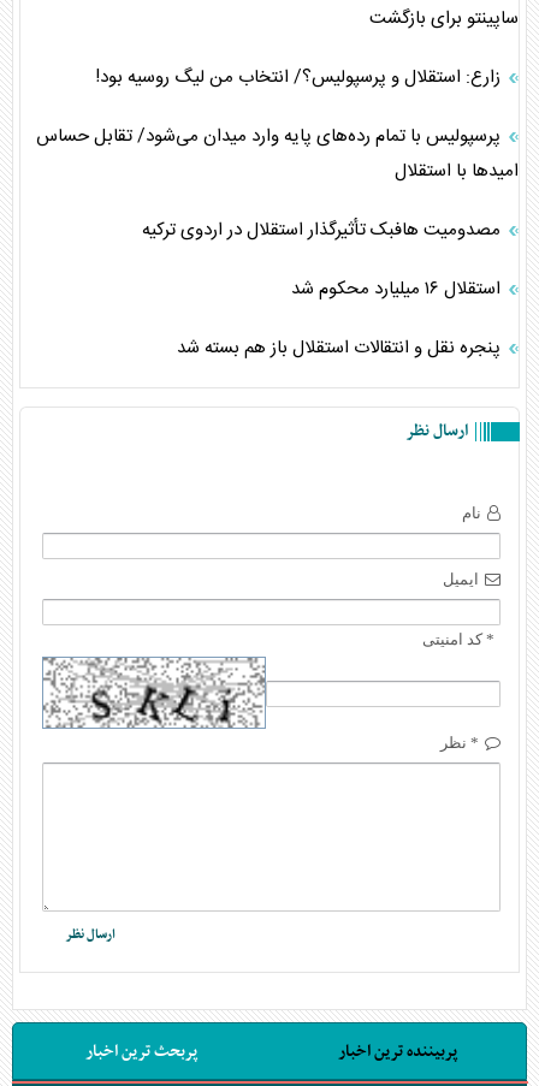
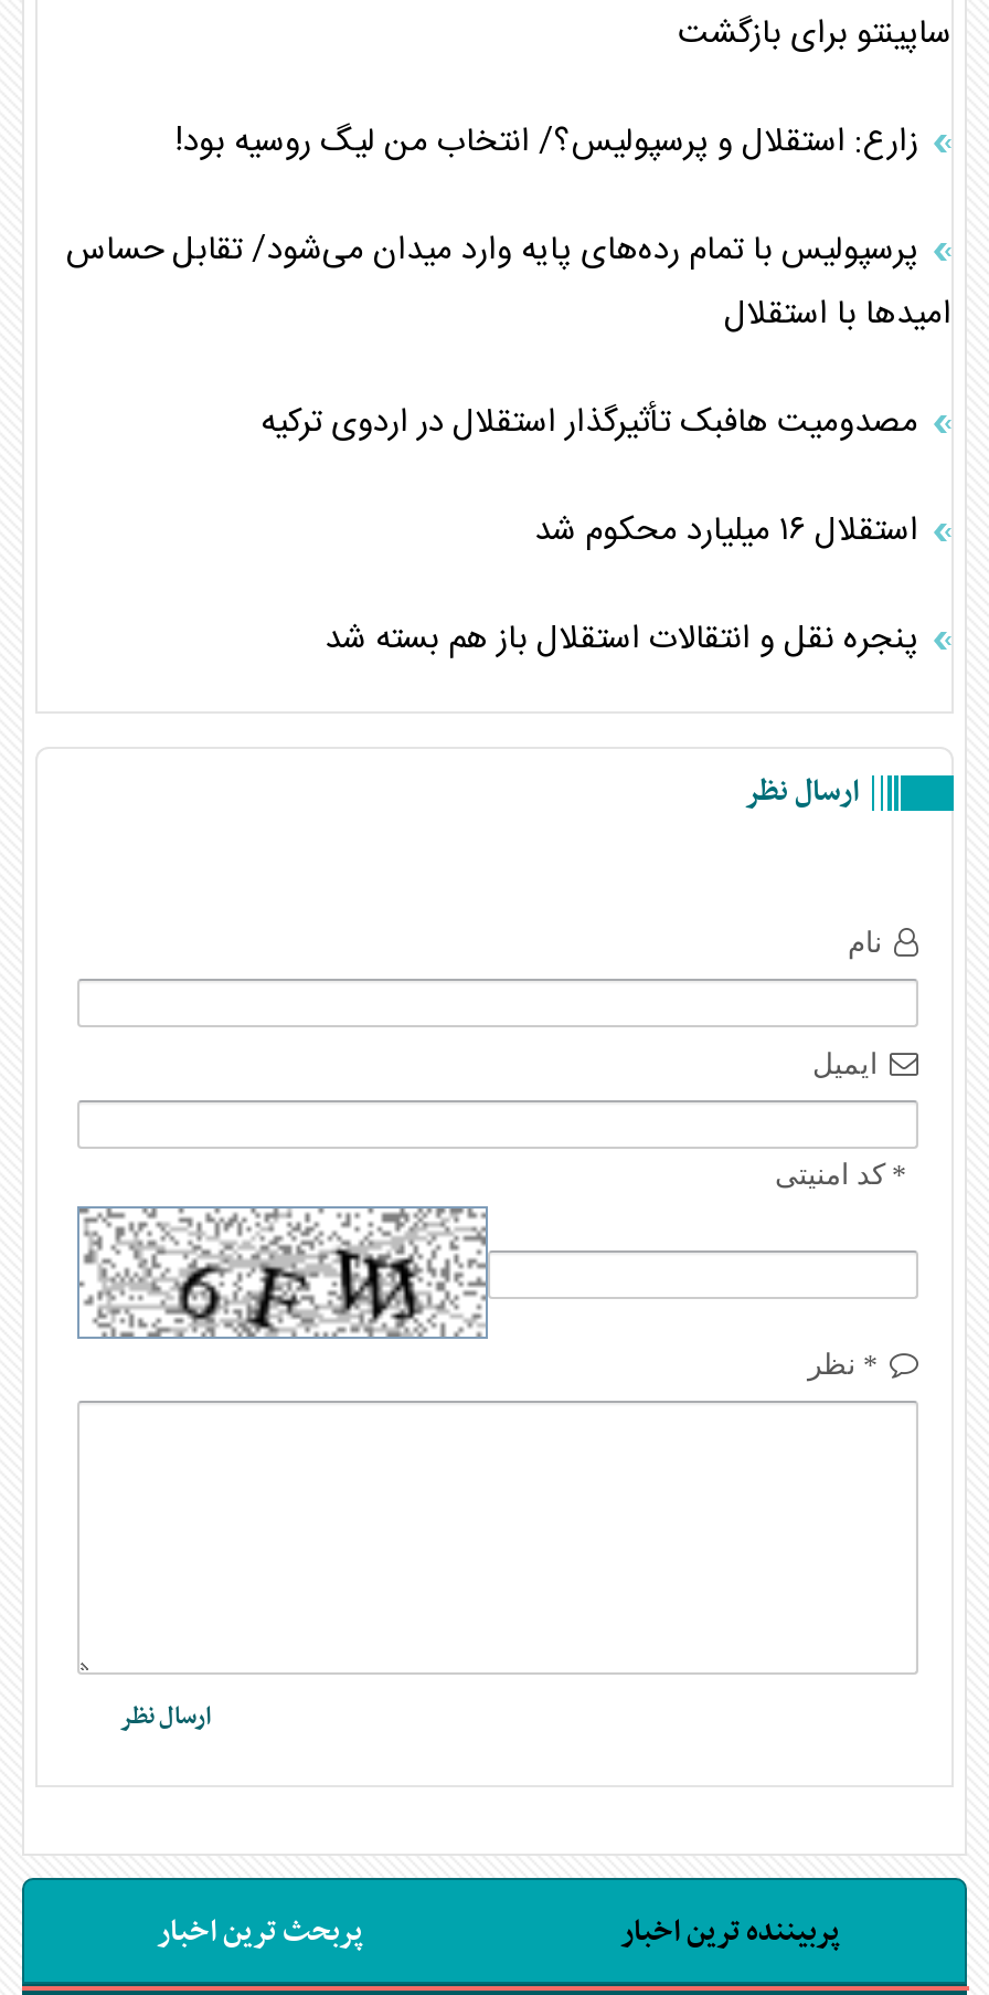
- [image]
+ [image]
